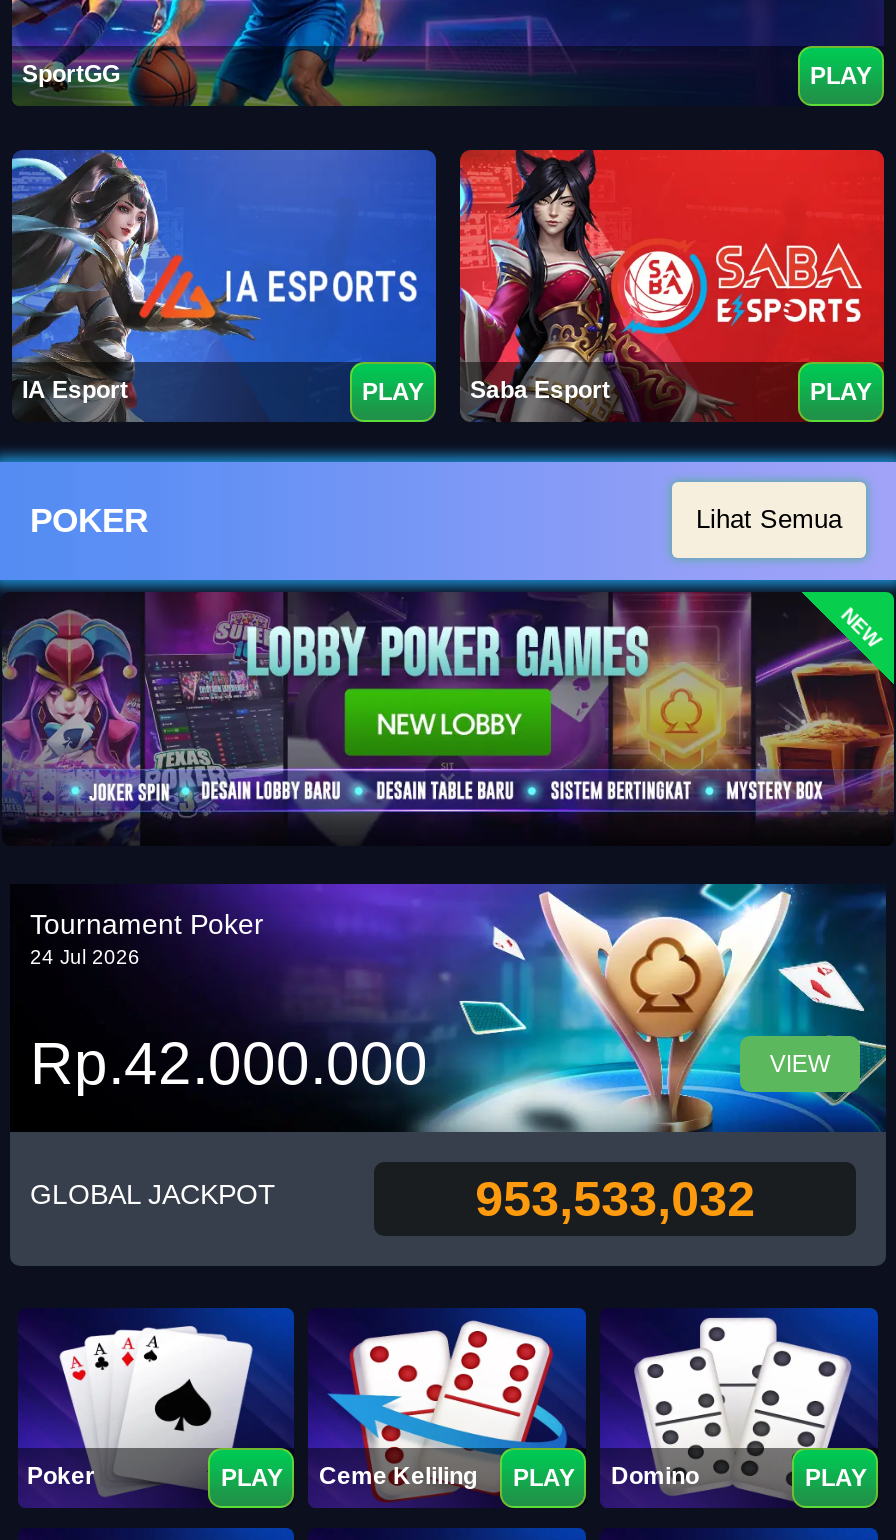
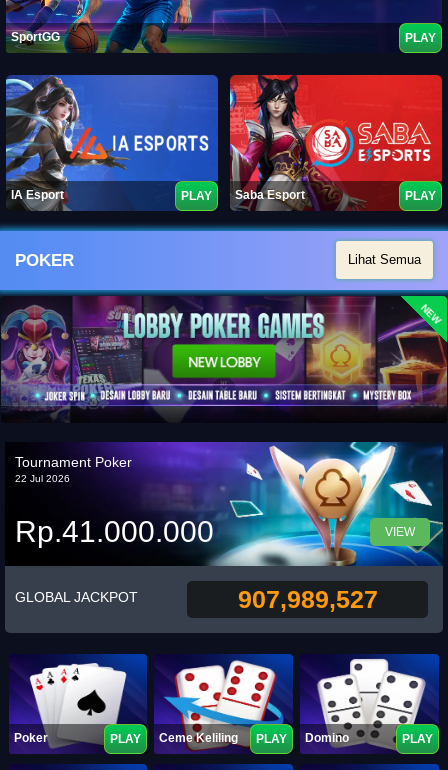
- 24 Jul 2026
+ 22 Jul 2026

- Rp.42.000.000
+ Rp.41.000.000

- 953,533,032
+ 907,989,527
